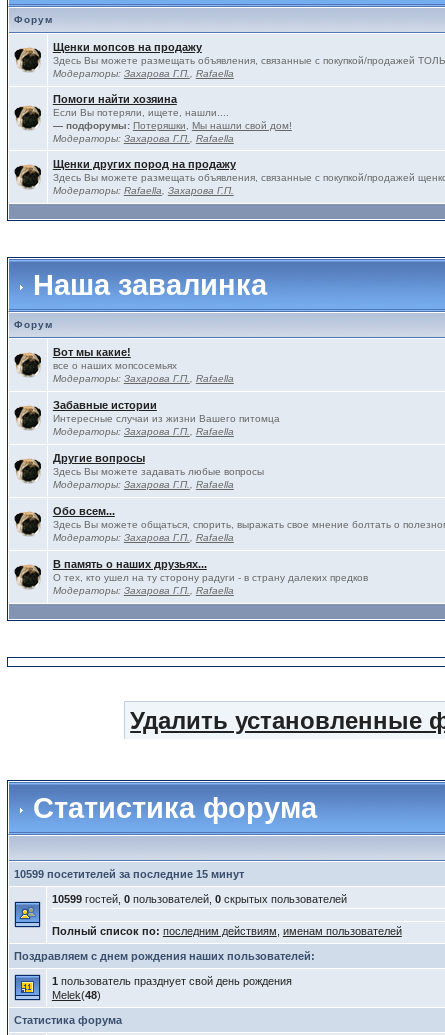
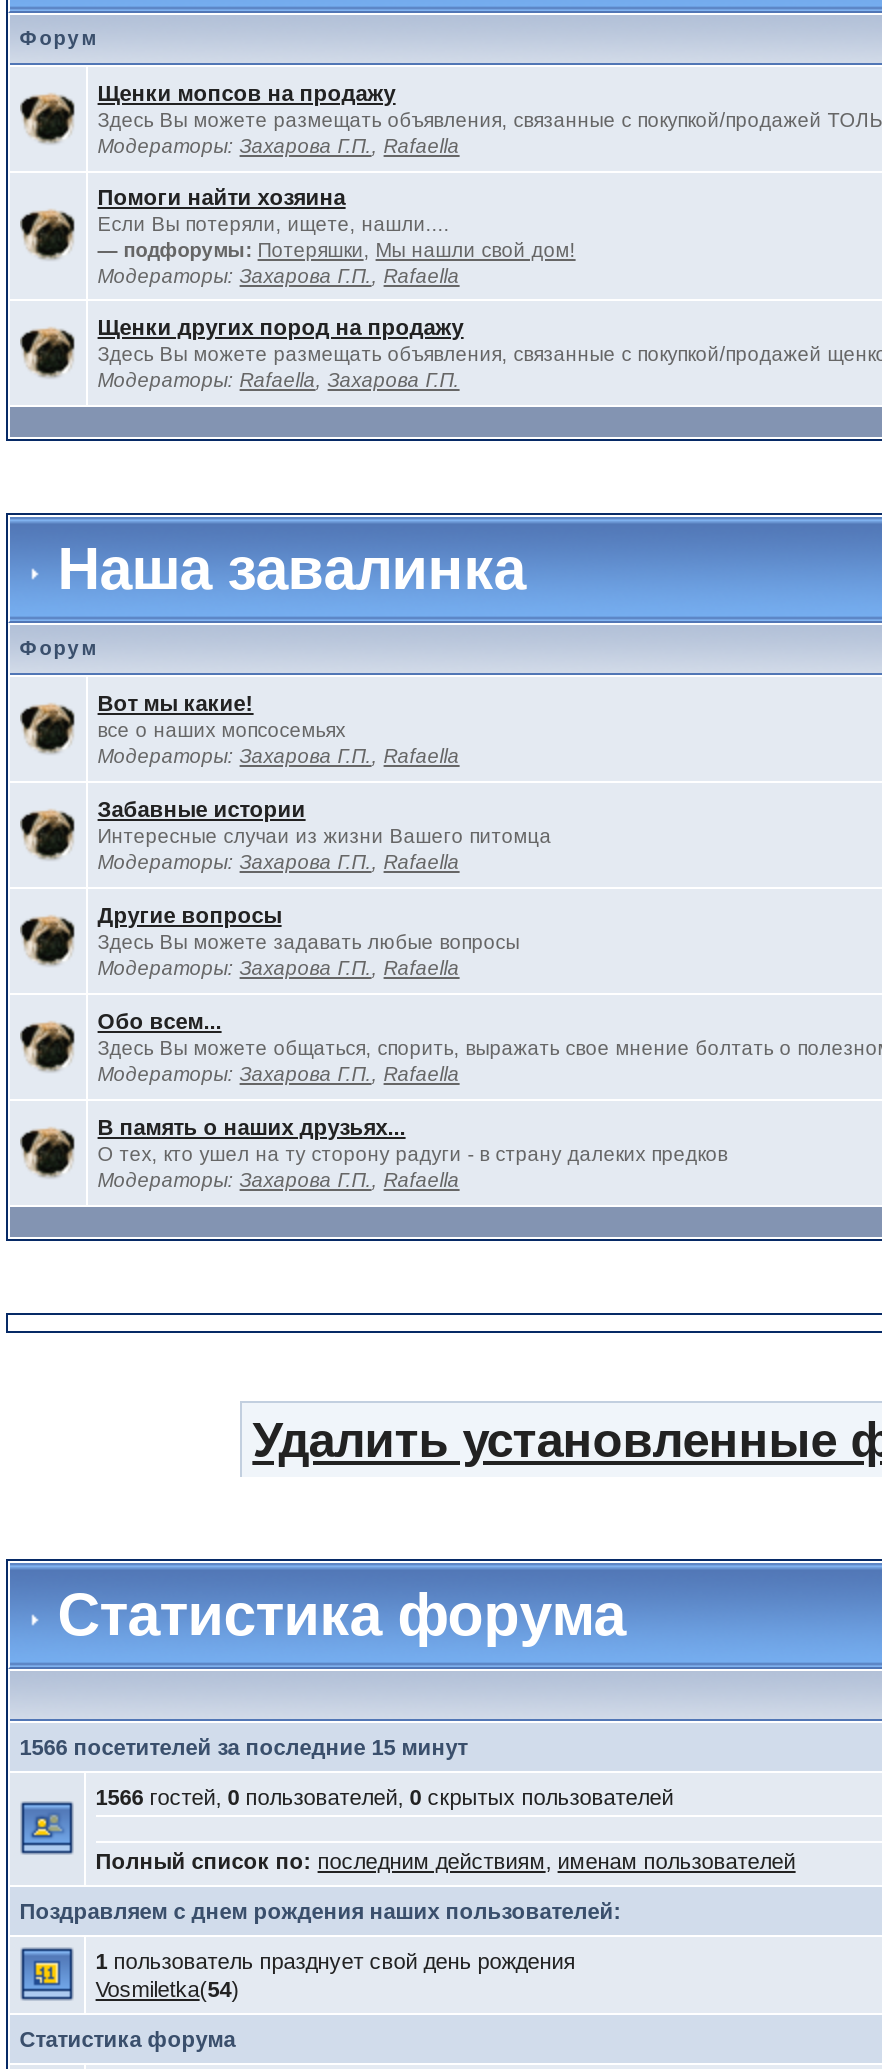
- 10599 посетителей за последние 15 минут
+ 1566 посетителей за последние 15 минут

- 10599 гостей, 0 пользователей, 0 скрытых пользователей
+ 1566 гостей, 0 пользователей, 0 скрытых пользователей

- Melek(48)
+ Vosmiletka(54)
